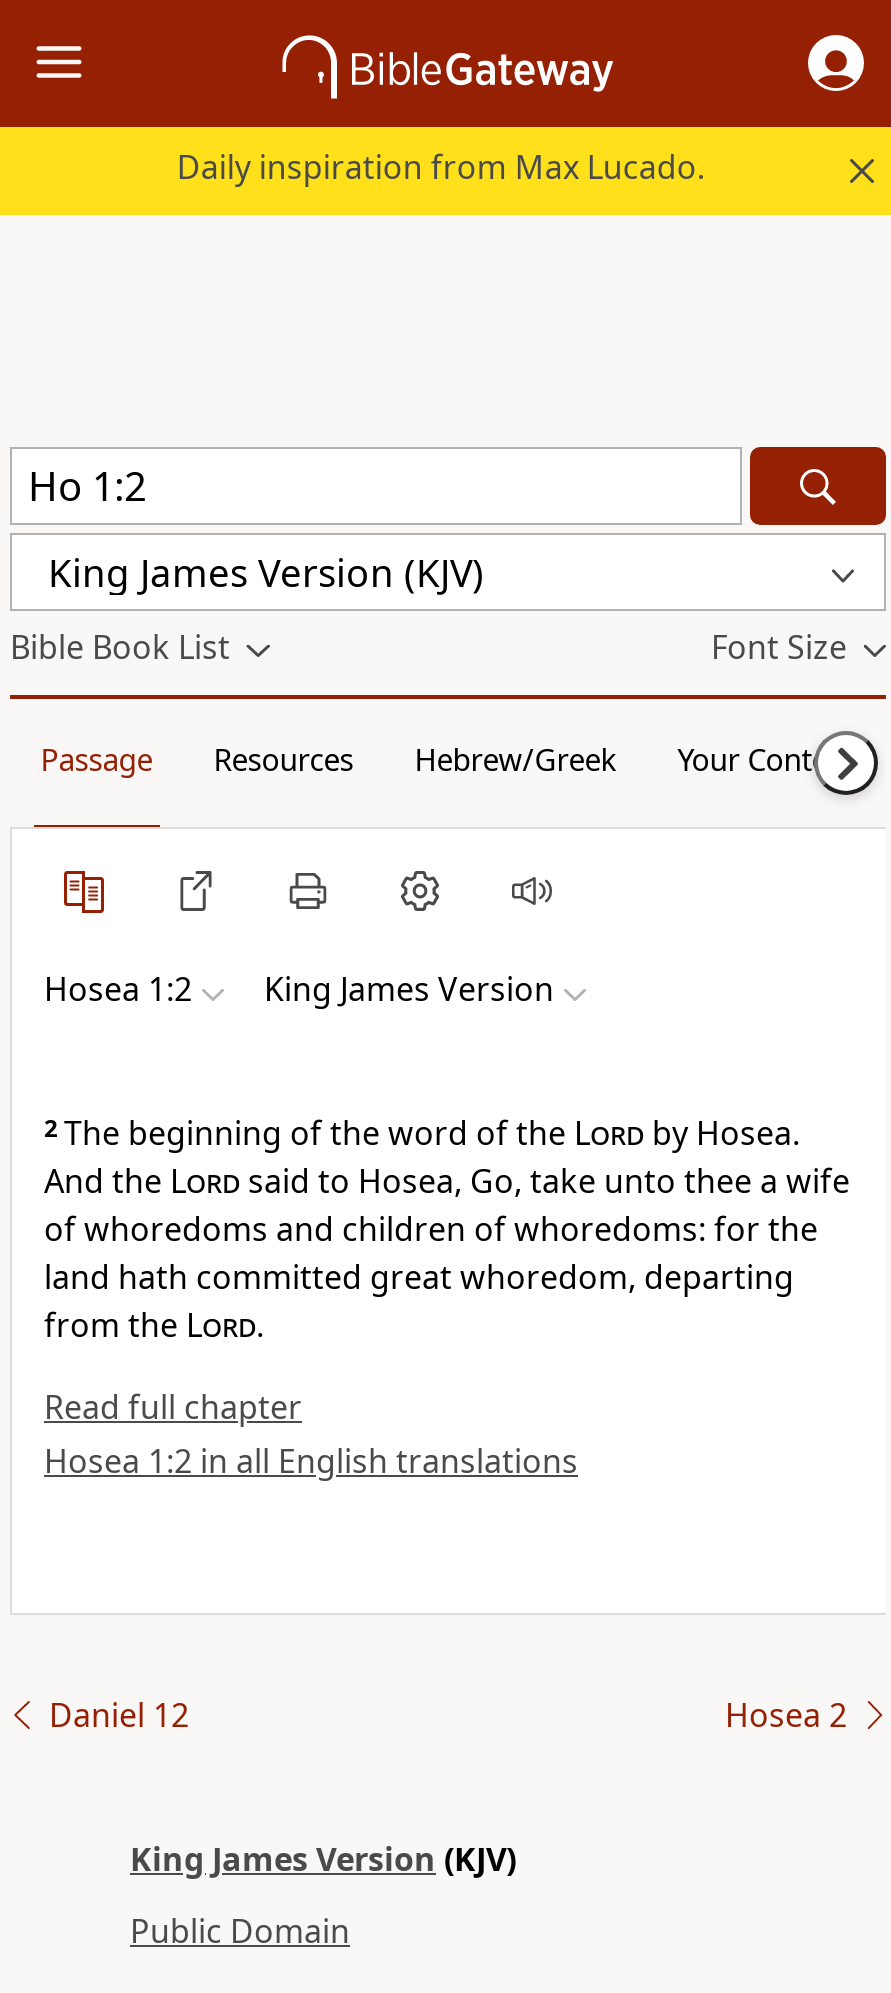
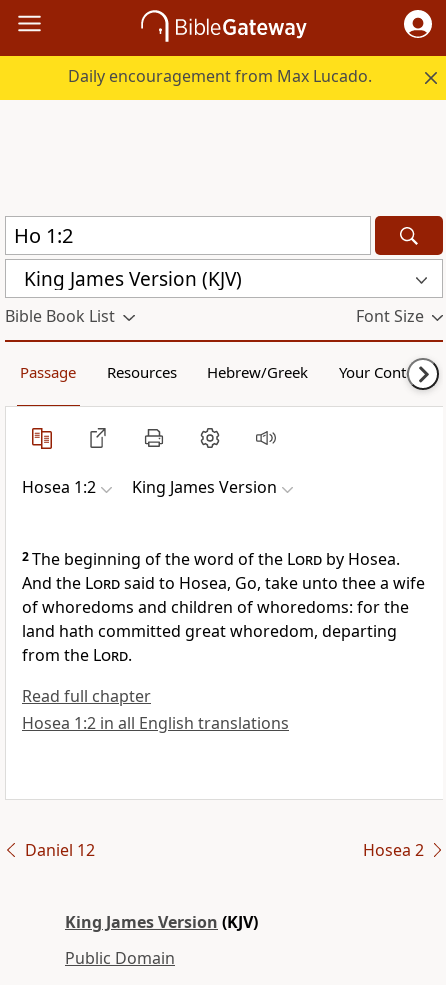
- Daily inspiration from Max Lucado.
+ Daily encouragement from Max Lucado.
